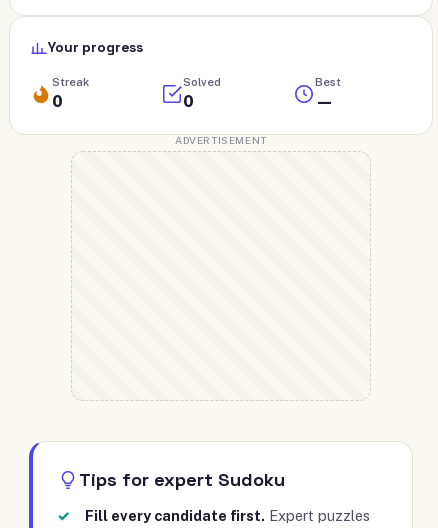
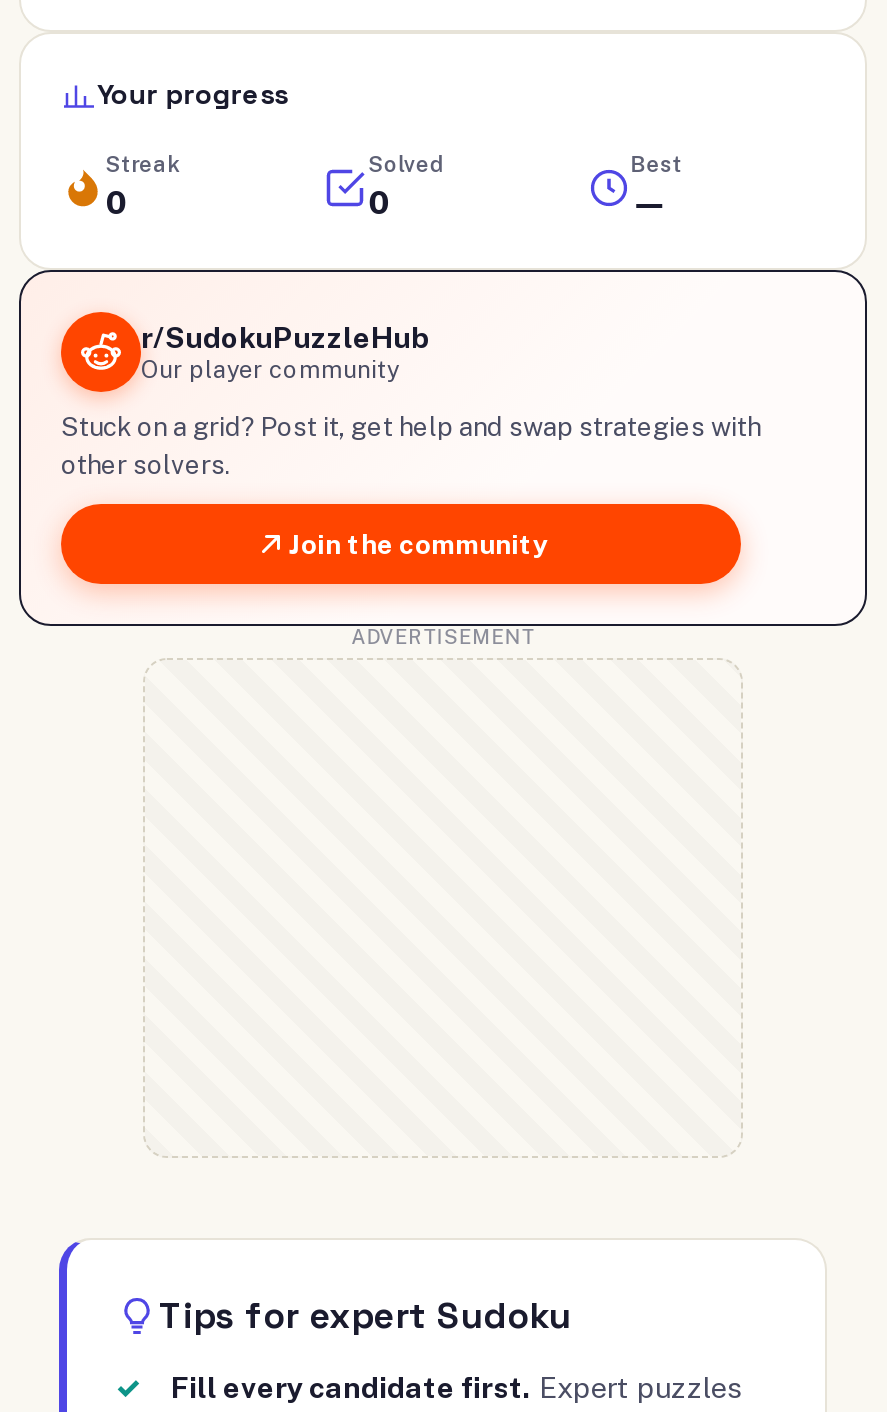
+ [image]
+ r/SudokuPuzzleHub
+ Our player community
+ Stuck on a grid? Post it, get help and swap strategies with
+ other solvers.
+ Join the community
